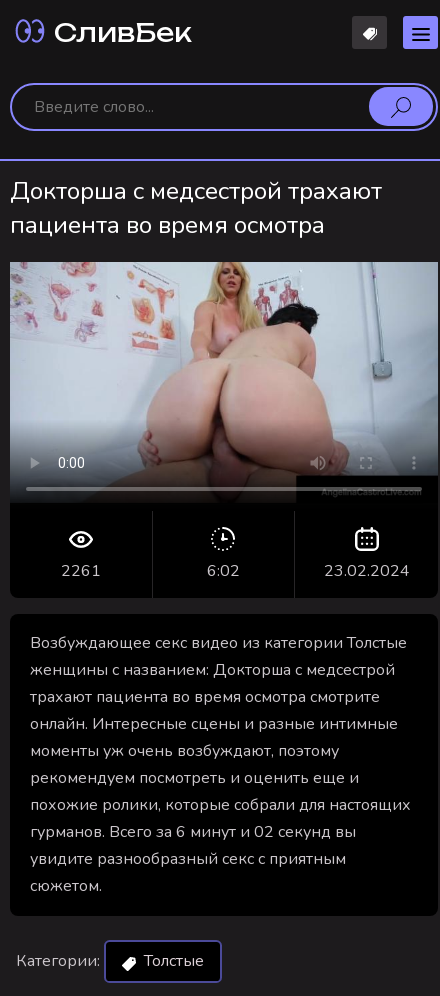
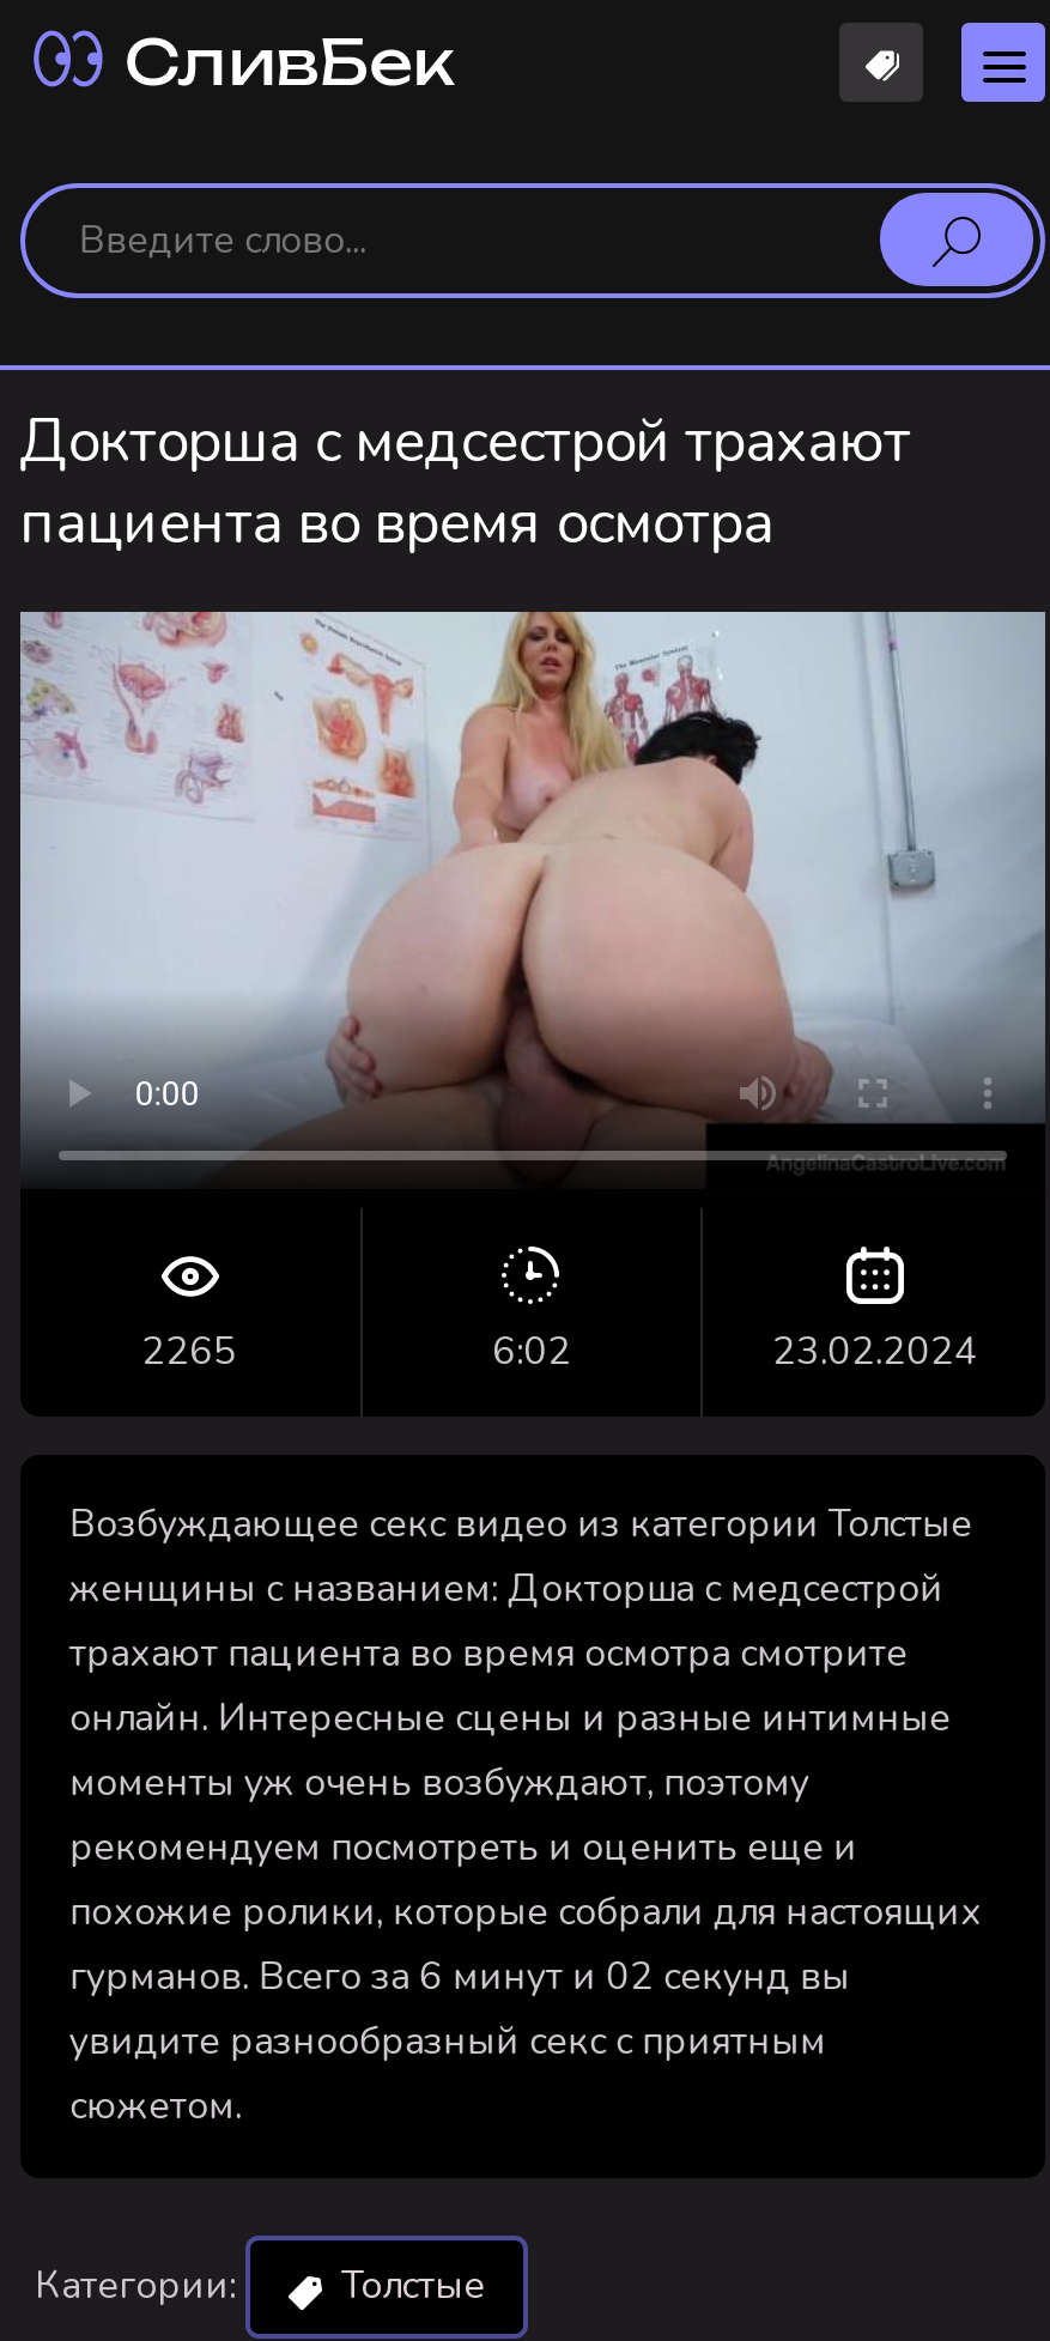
- 2261
+ 2265
